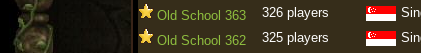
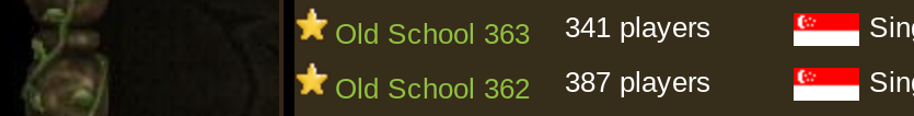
- Old School 363 326 players
+ Old School 363 341 players

- Old School 362 325 players
+ Old School 362 387 players
